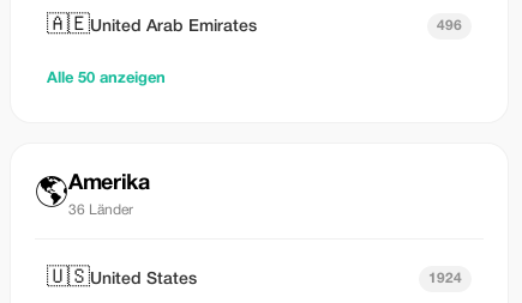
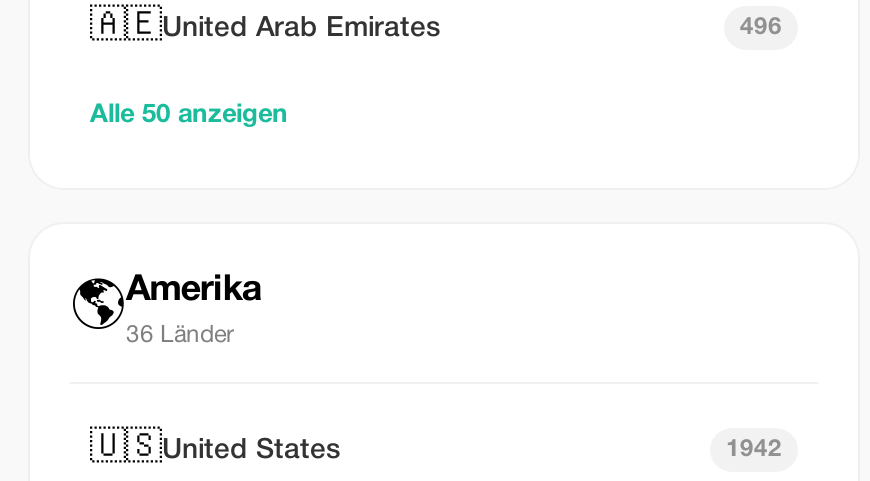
- 1924
+ 1942
